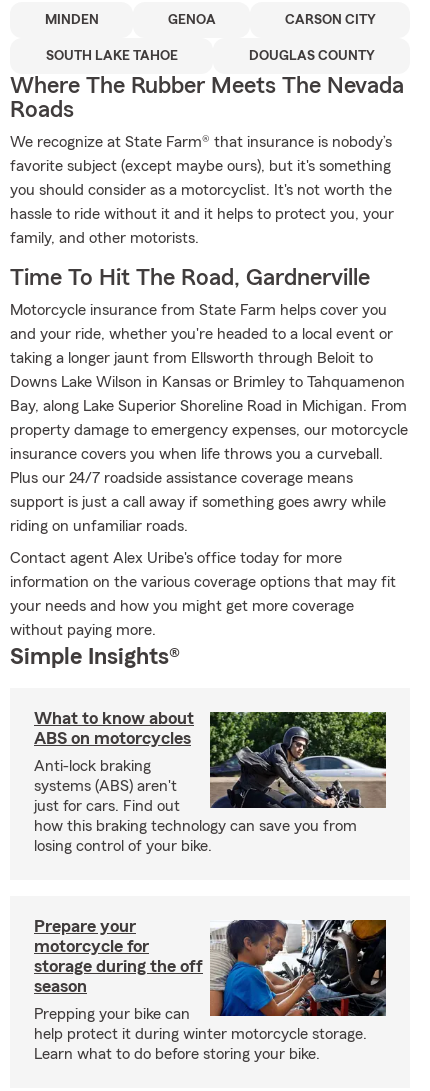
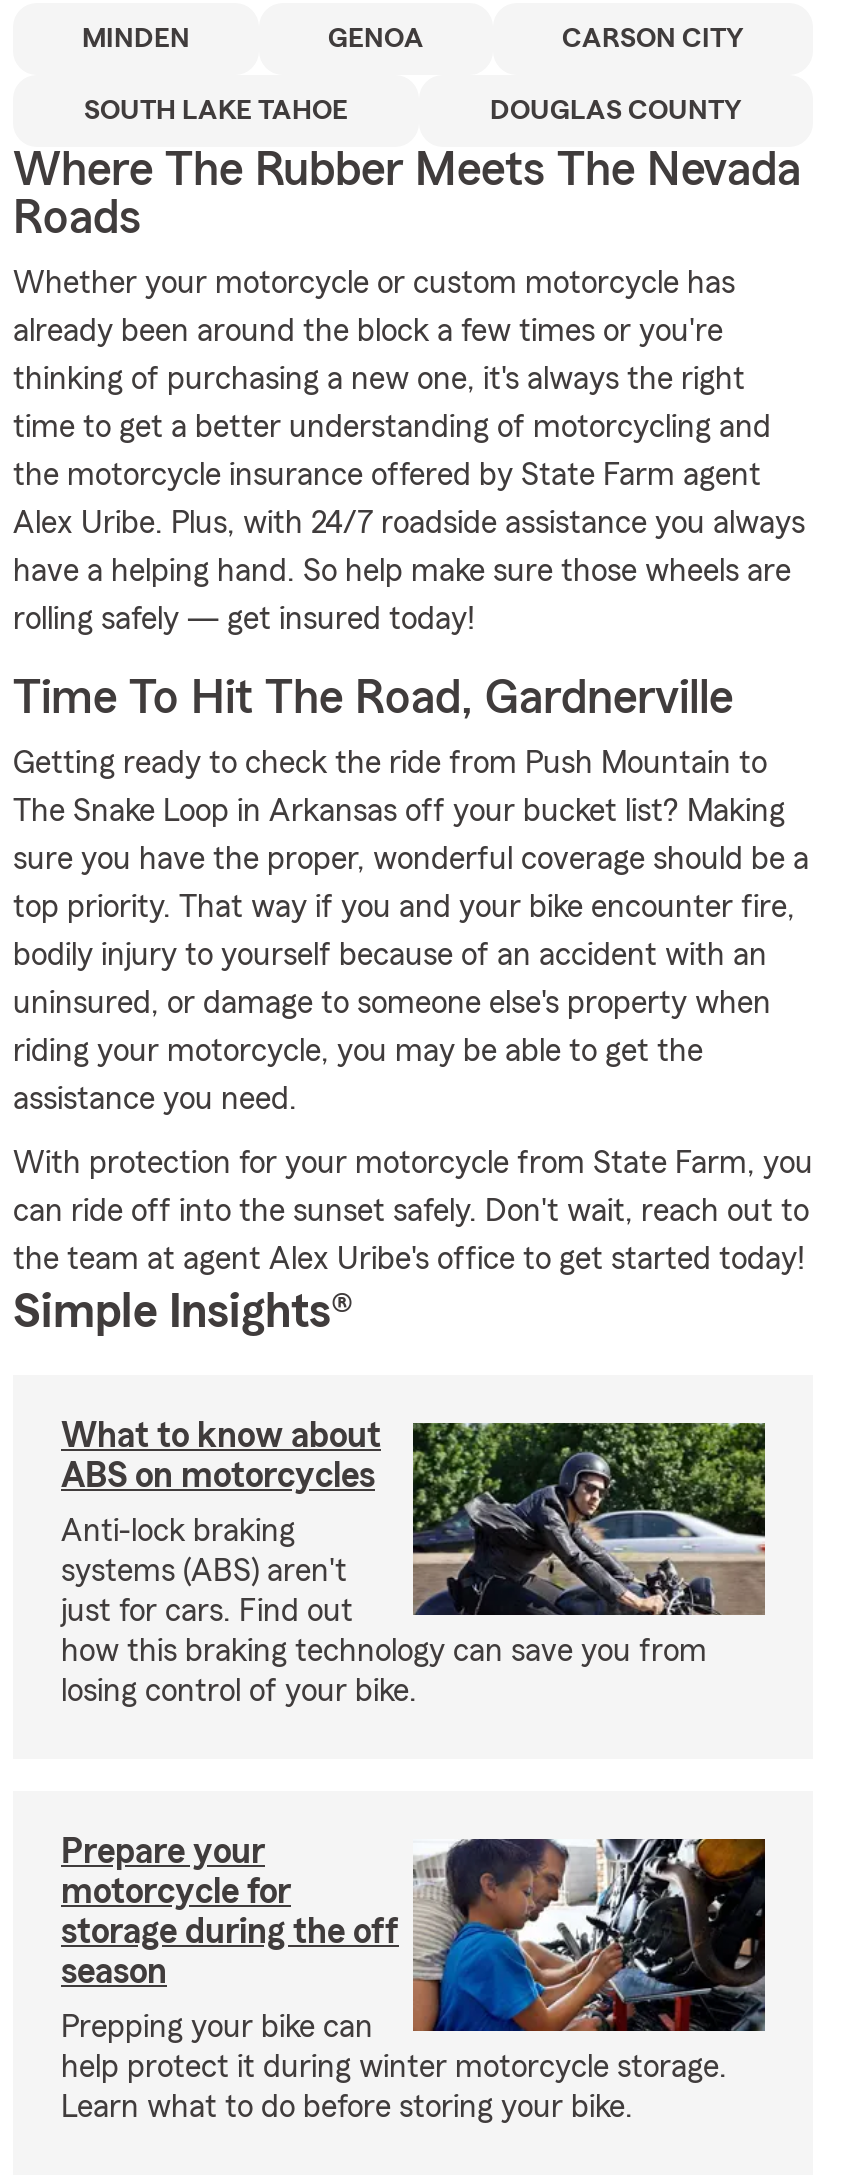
- We recognize at State Farm® that insurance is nobody’s
- favorite subject (except maybe ours), but it's something
- you should consider as a motorcyclist. It's not worth the
- hassle to ride without it and it helps to protect you, your
- family, and other motorists.
+ Whether your motorcycle or custom motorcycle has
+ already been around the block a few times or you're
+ thinking of purchasing a new one, it's always the right
+ time to get a better understanding of motorcycling and
+ the motorcycle insurance offered by State Farm agent
+ Alex Uribe. Plus, with 24/7 roadside assistance you always
+ have a helping hand. So help make sure those wheels are
+ rolling safely — get insured today!

moved down: Time To Hit The Road, Gardnerville

- Motorcycle insurance from State Farm helps cover you
- and your ride, whether you're headed to a local event or
- taking a longer jaunt from Ellsworth through Beloit to
- Downs Lake Wilson in Kansas or Brimley to Tahquamenon
- Bay, along Lake Superior Shoreline Road in Michigan. From
- property damage to emergency expenses, our motorcycle
- insurance covers you when life throws you a curveball.
- Plus our 24/7 roadside assistance coverage means
- support is just a call away if something goes awry while
- riding on unfamiliar roads.
- Contact agent Alex Uribe's office today for more
- information on the various coverage options that may fit
- your needs and how you might get more coverage
- without paying more.
+ Getting ready to check the ride from Push Mountain to
+ The Snake Loop in Arkansas off your bucket list? Making
+ sure you have the proper, wonderful coverage should be a
+ top priority. That way if you and your bike encounter fire,
+ bodily injury to yourself because of an accident with an
+ uninsured, or damage to someone else's property when
+ riding your motorcycle, you may be able to get the
+ assistance you need.
+ With protection for your motorcycle from State Farm, you
+ can ride off into the sunset safely. Don't wait, reach out to
+ the team at agent Alex Uribe's office to get started today!
